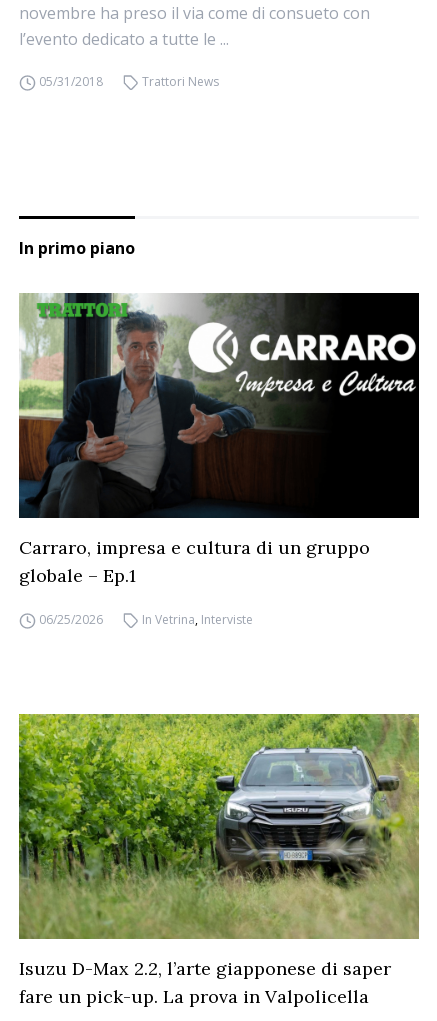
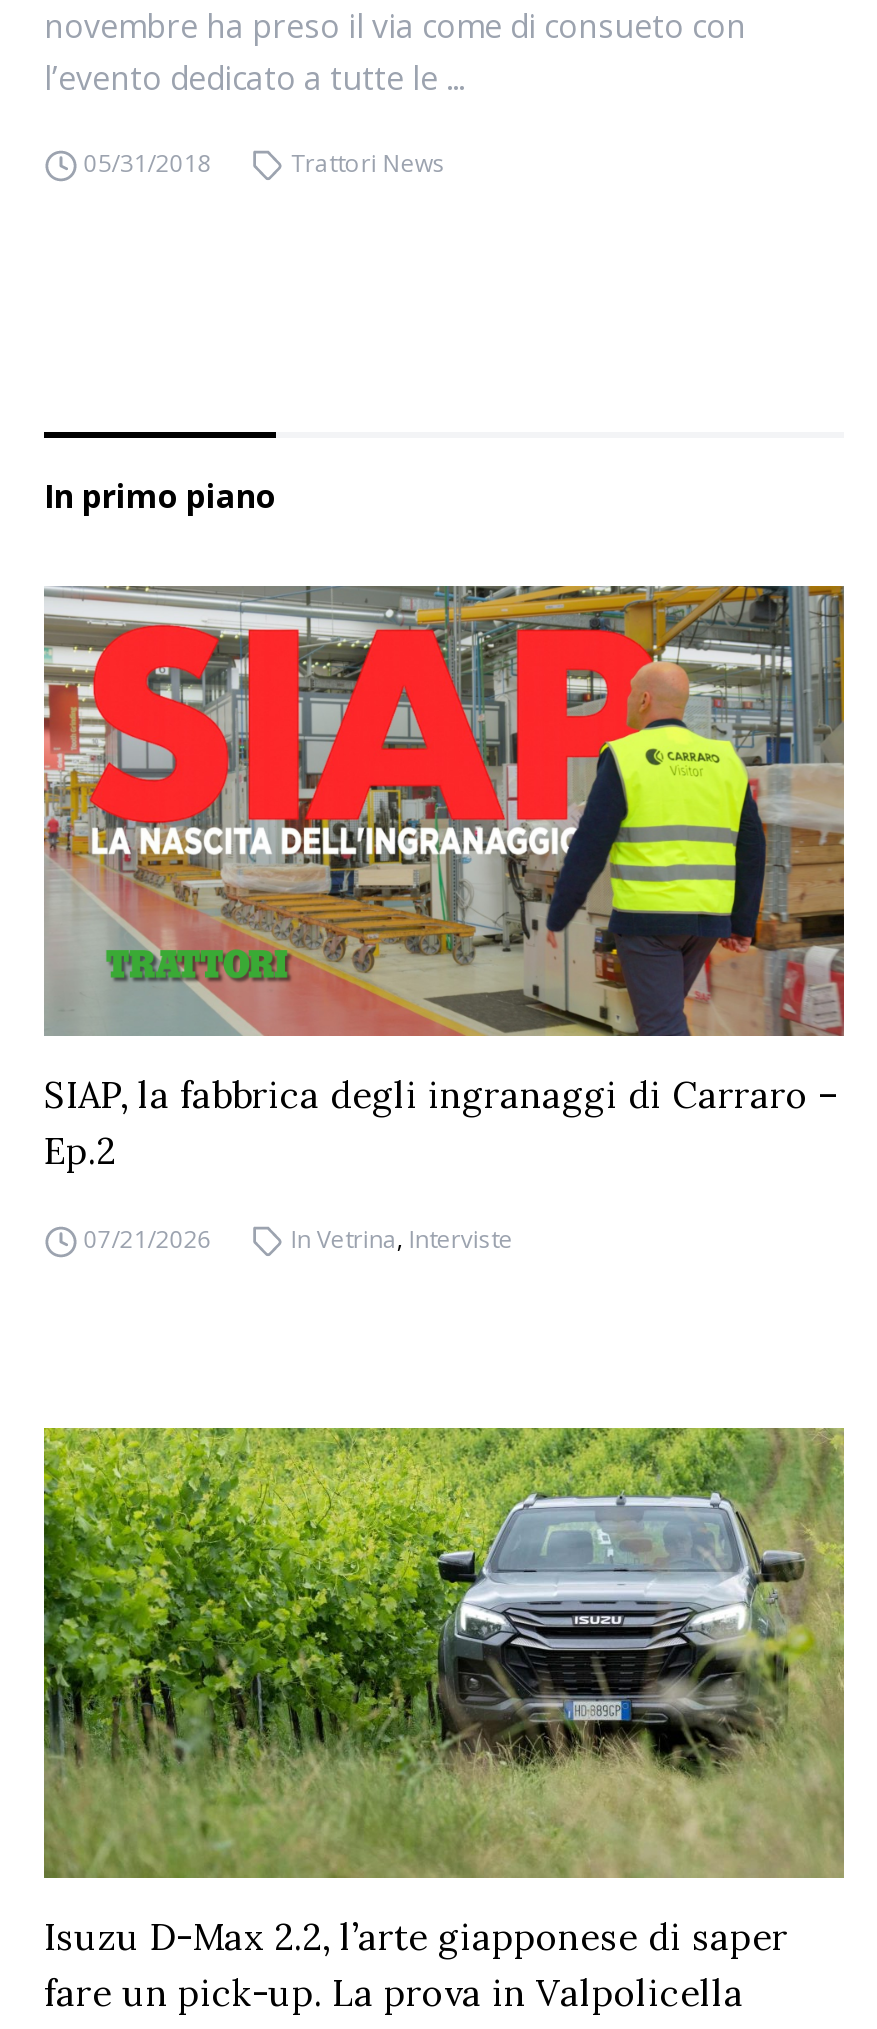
- [image]
- Carraro, impresa e cultura di un gruppo
- globale – Ep.1
+ [image]
+ SIAP, la fabbrica degli ingranaggi di Carraro –
+ Ep.2

- 06/25/2026
+ 07/21/2026
